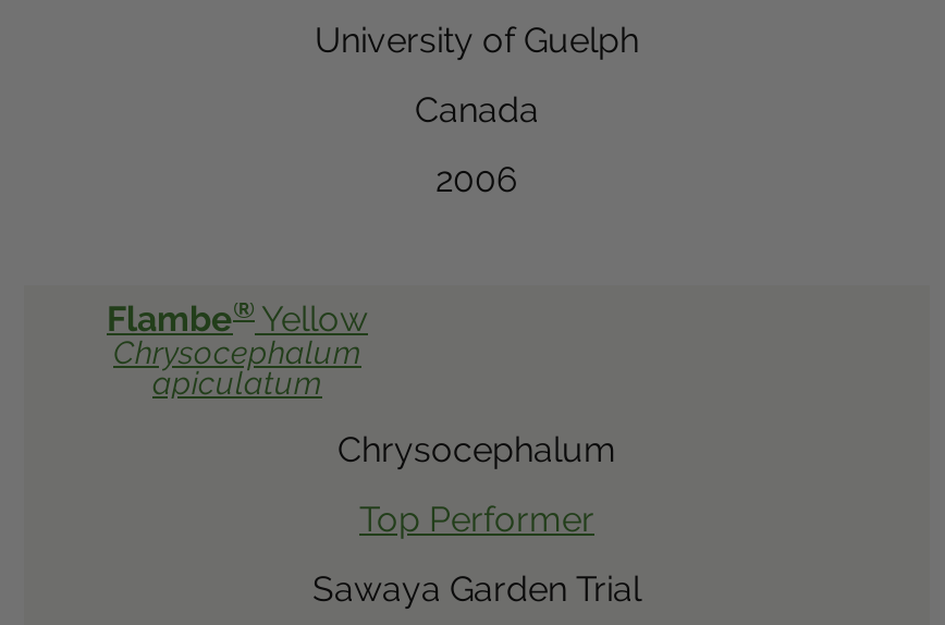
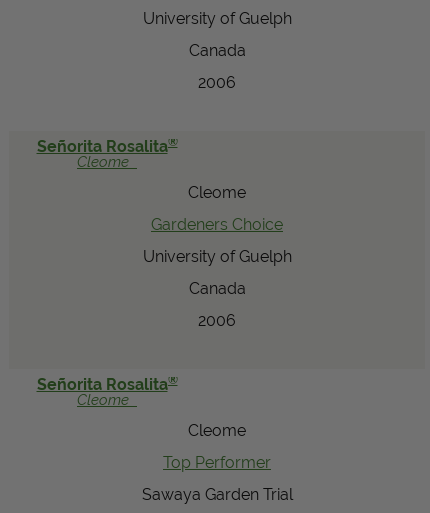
- Flambe® Yellow
- Chrysocephalum
- apiculatum
- Chrysocephalum
+ Señorita Rosalita®
+ Cleome
+ Cleome
+ Gardeners Choice
+ University of Guelph
+ Canada
+ 2006
+ Señorita Rosalita®
+ Cleome
+ Cleome
